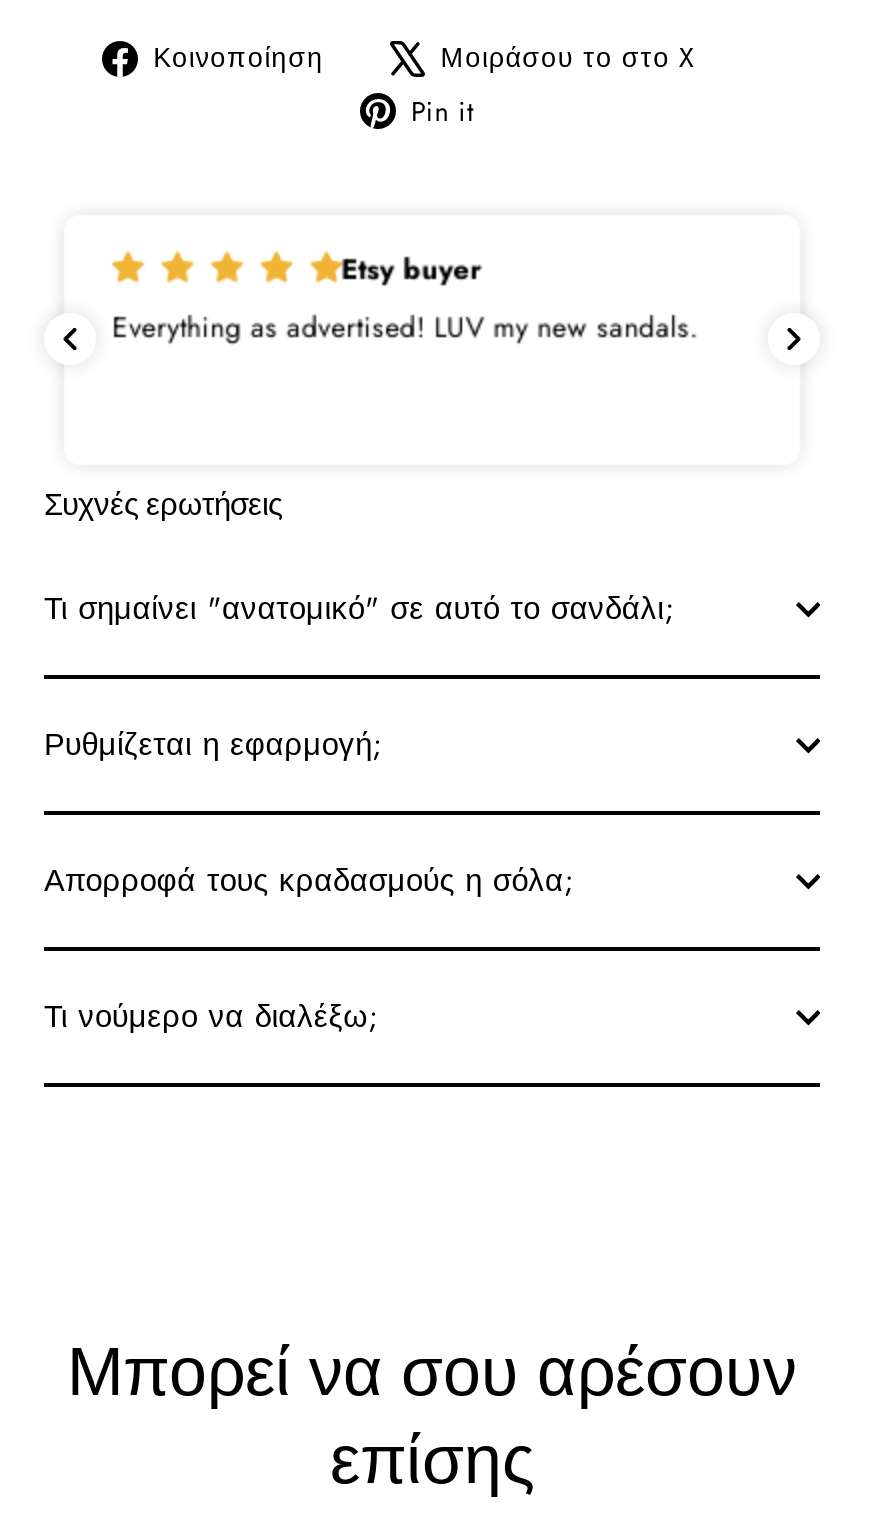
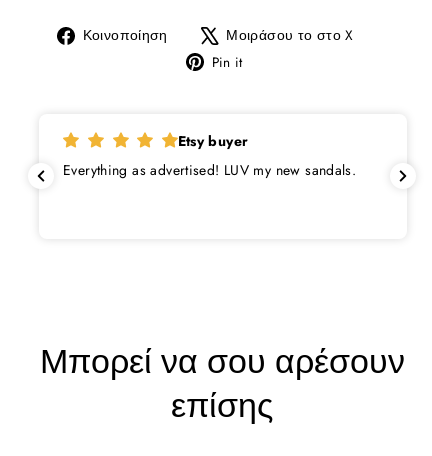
- Συχνές ερωτήσεις
- Τι σημαίνει "ανατομικό" σε αυτό το σανδάλι;
- Ρυθμίζεται η εφαρμογή;
- Απορροφά τους κραδασμούς η σόλα;
- Τι νούμερο να διαλέξω;
